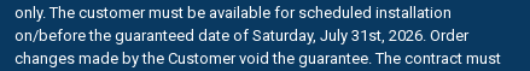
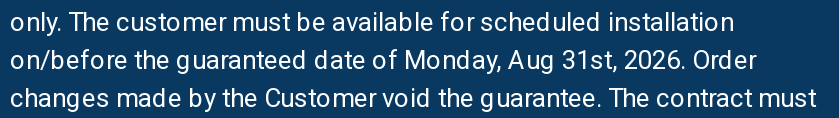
- on/before the guaranteed date of Saturday, July 31st, 2026. Order
+ on/before the guaranteed date of Monday, Aug 31st, 2026. Order
